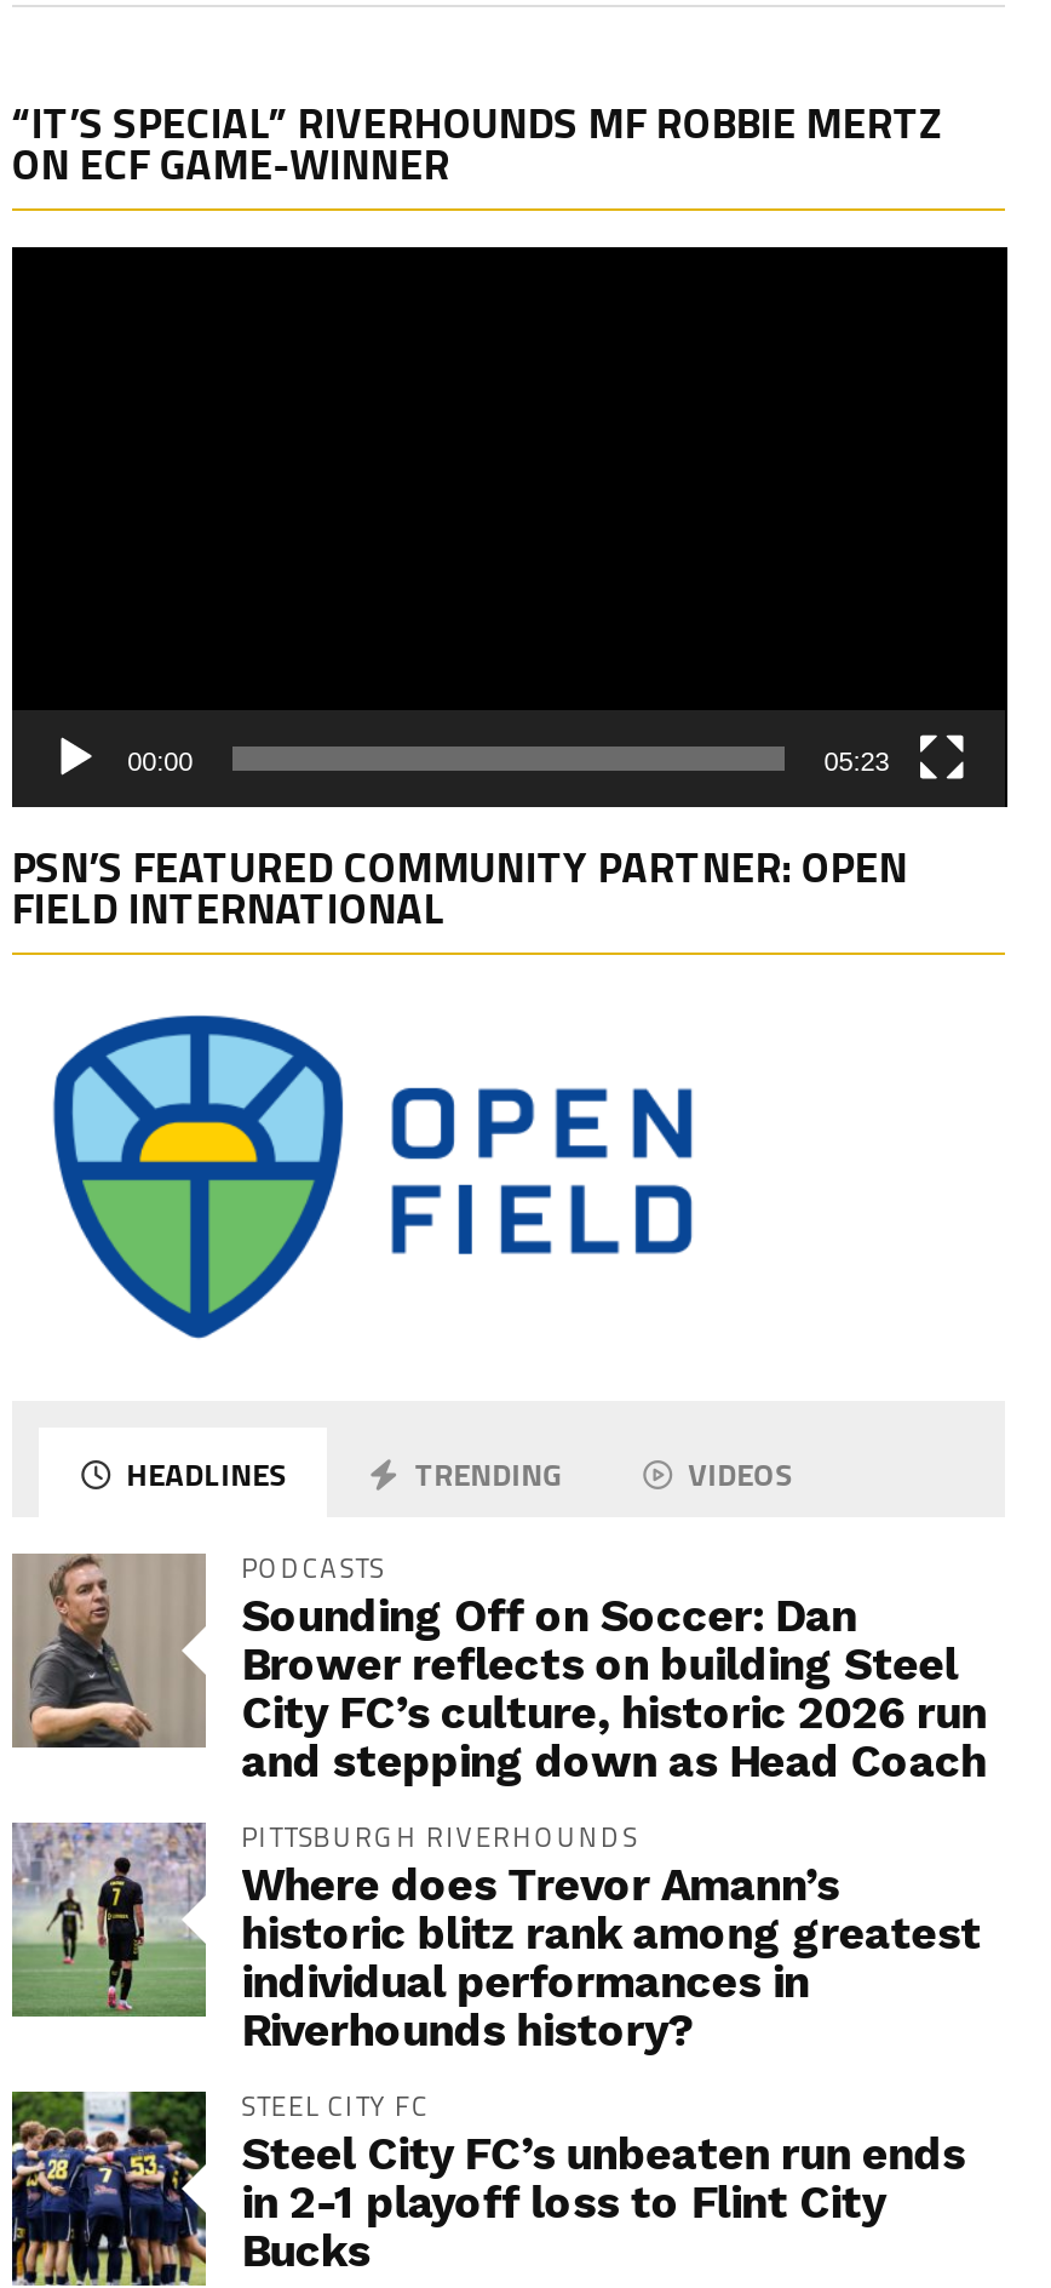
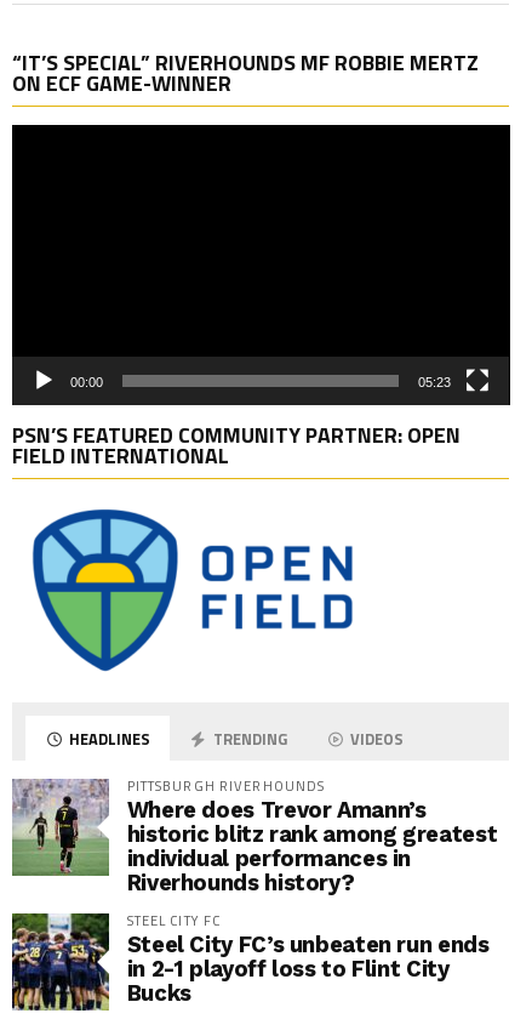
- [image]
- PODCASTS
- Sounding Off on Soccer: Dan
- Brower reflects on building Steel
- City FC’s culture, historic 2026 run
- and stepping down as Head Coach
